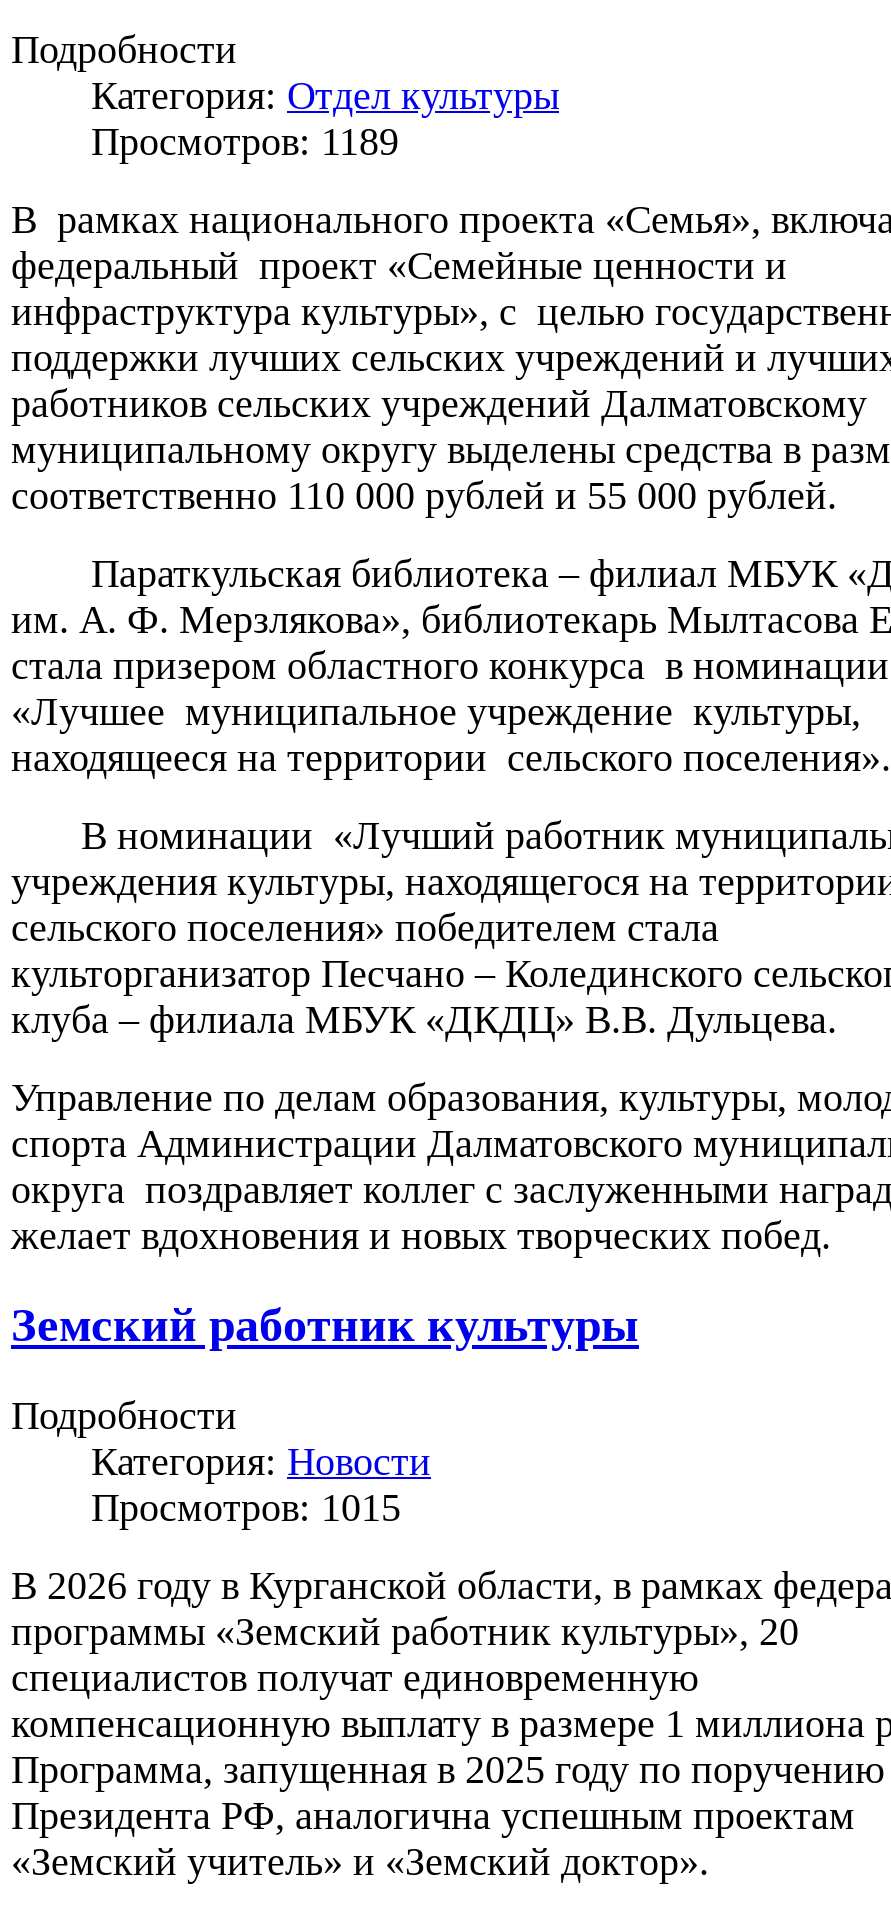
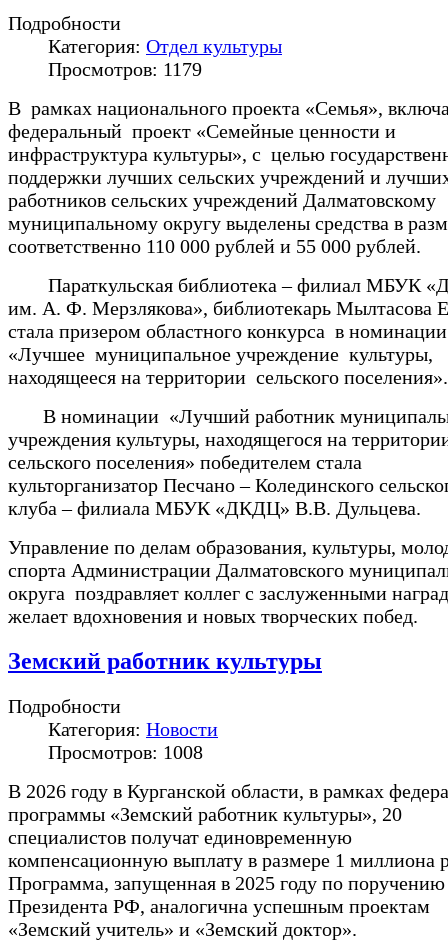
- Просмотров: 1189
+ Просмотров: 1179

- Просмотров: 1015
+ Просмотров: 1008
